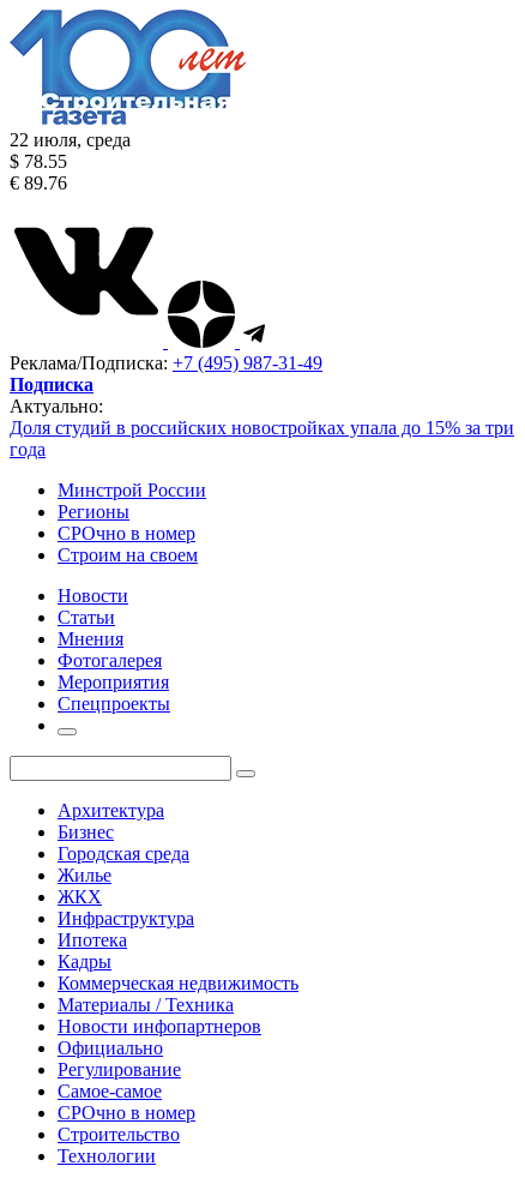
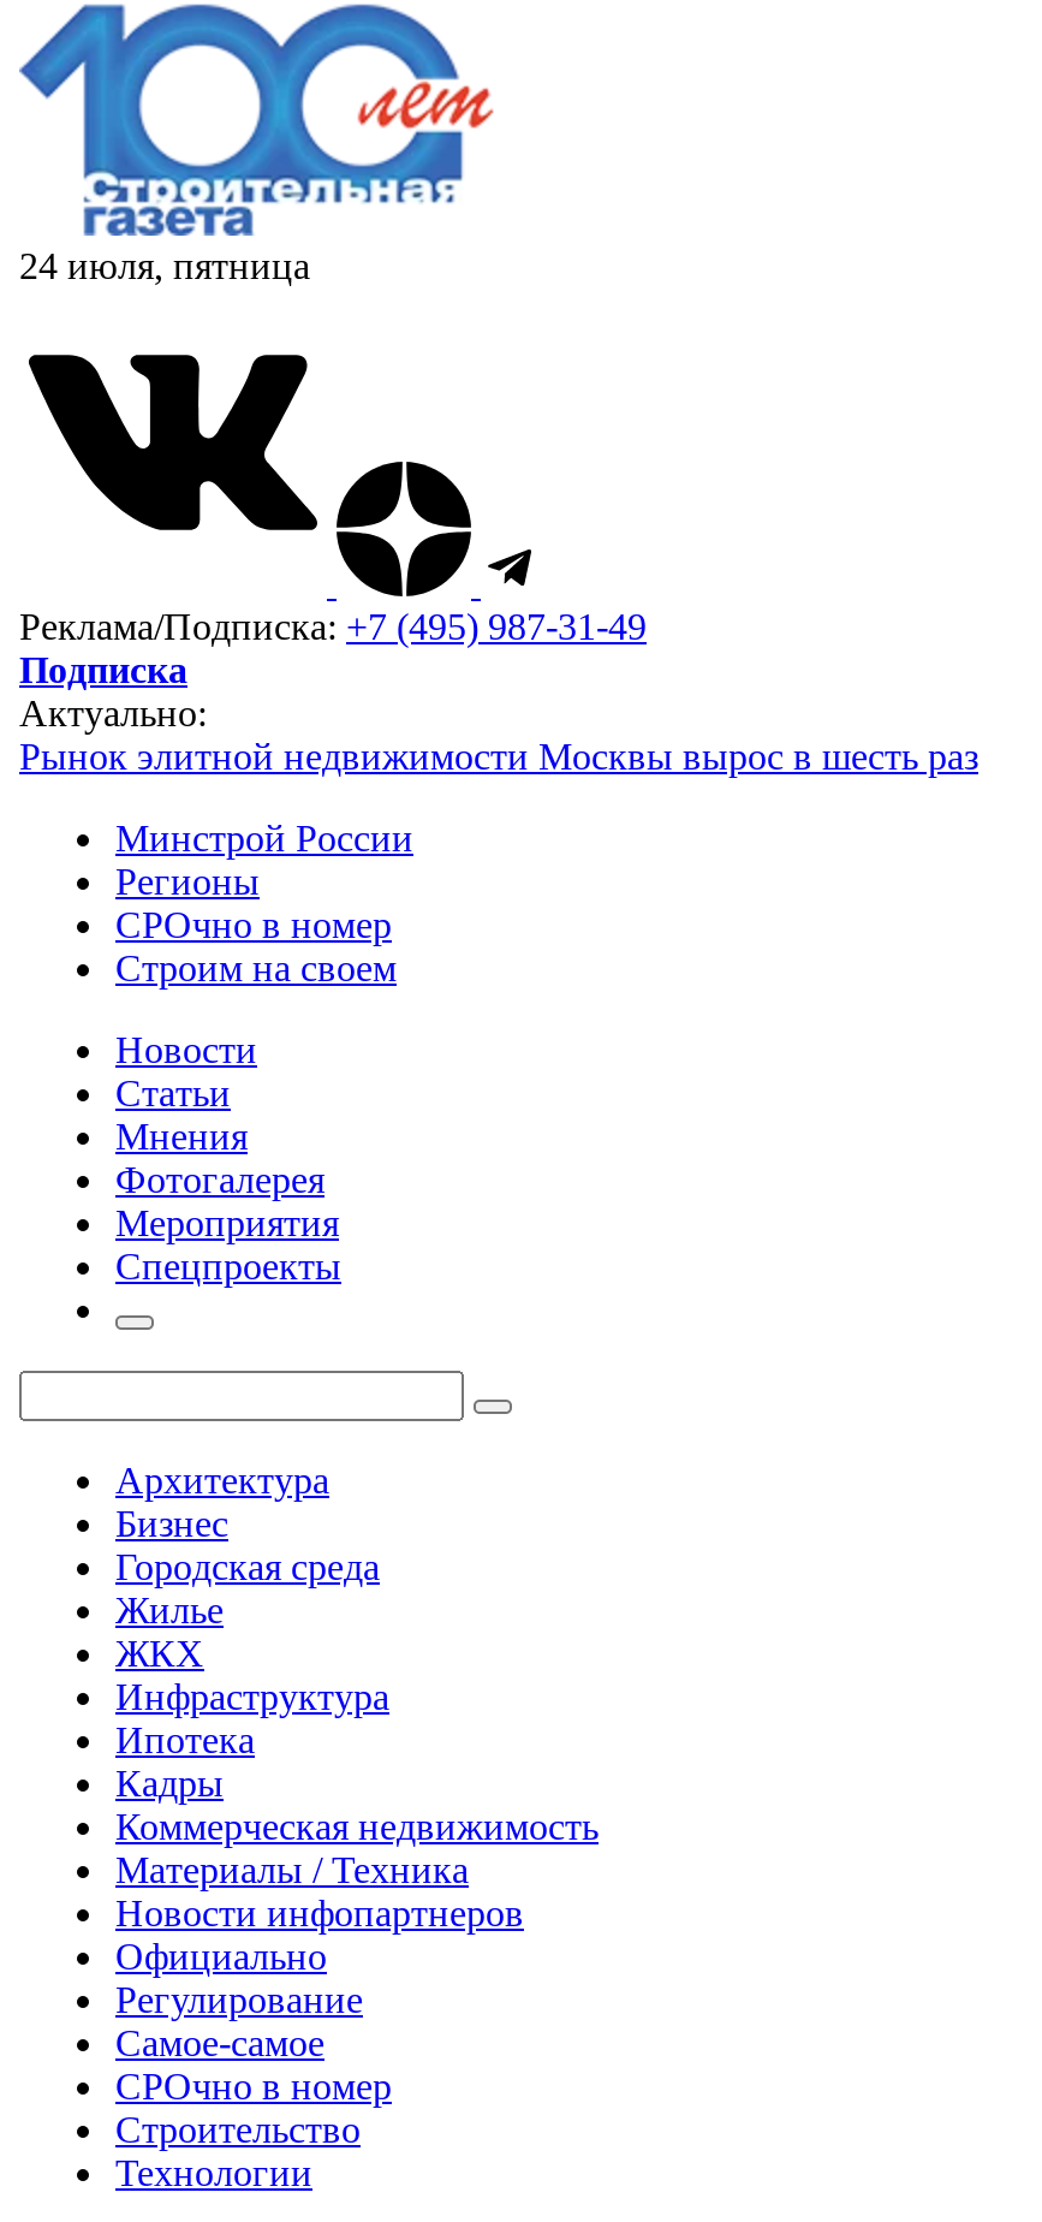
- 22 июля, среда
- $ 78.55
- € 89.76
+ 24 июля, пятница

- Доля студий в российских новостройках упала до 15% за три
- года
+ Рынок элитной недвижимости Москвы вырос в шесть раз
